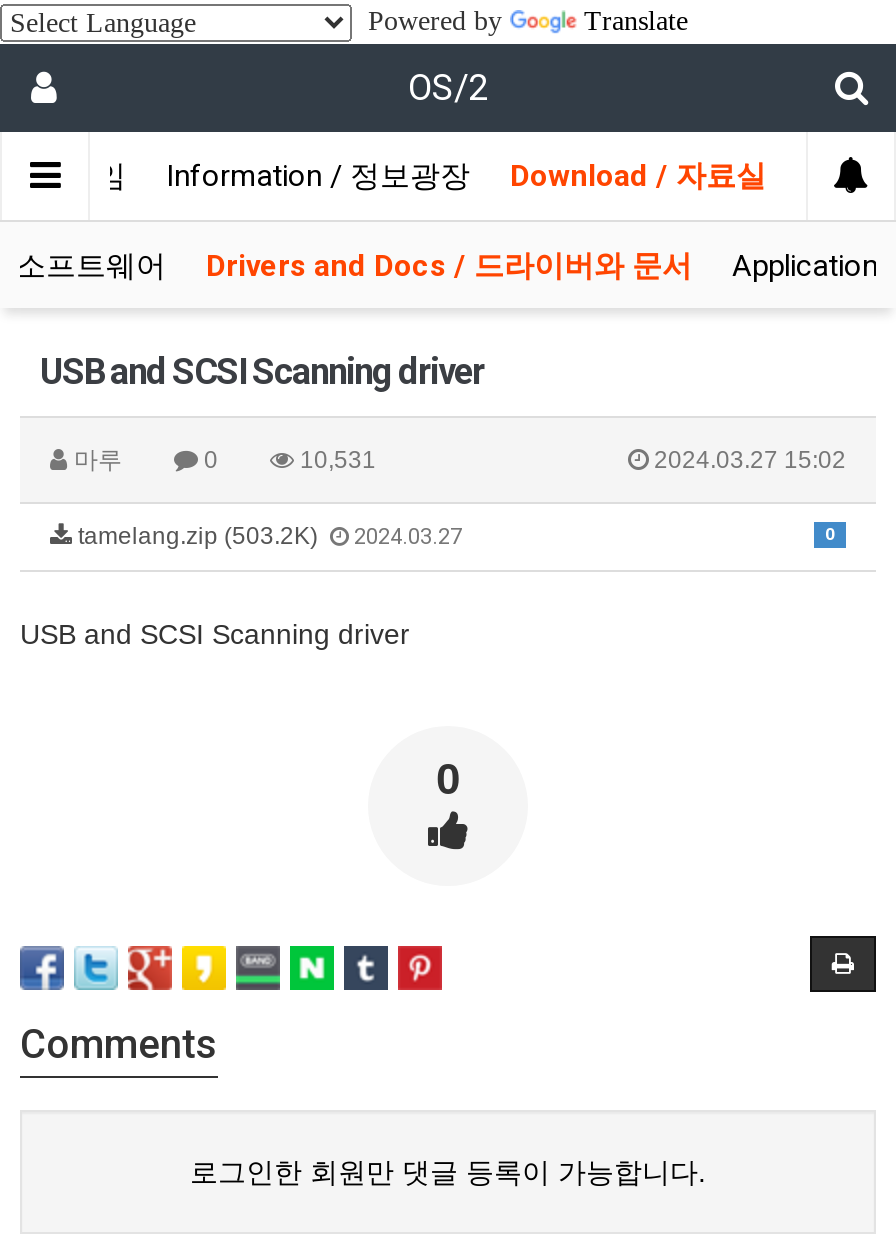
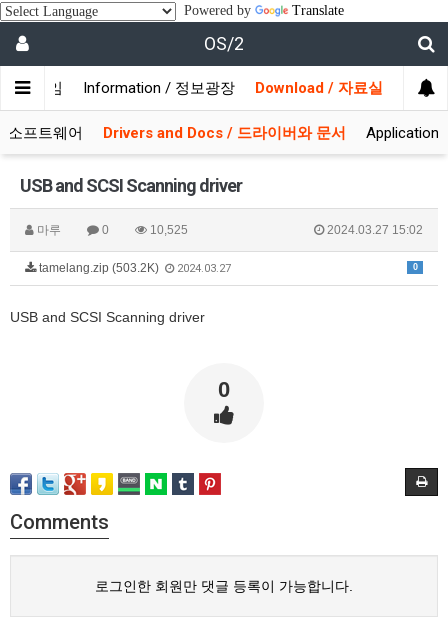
- 10,531
+ 10,525
